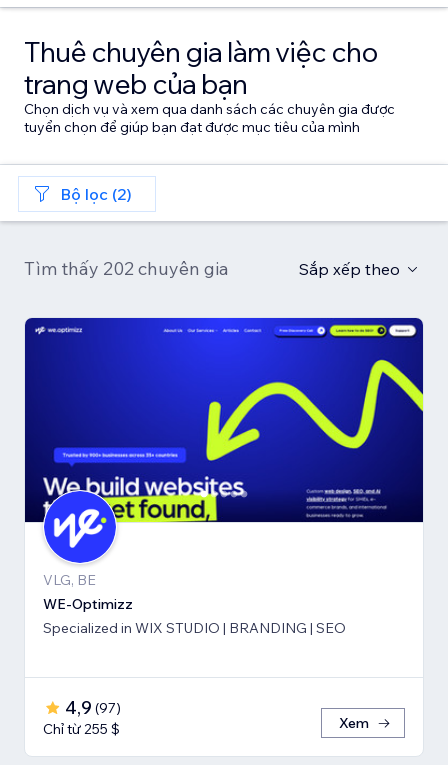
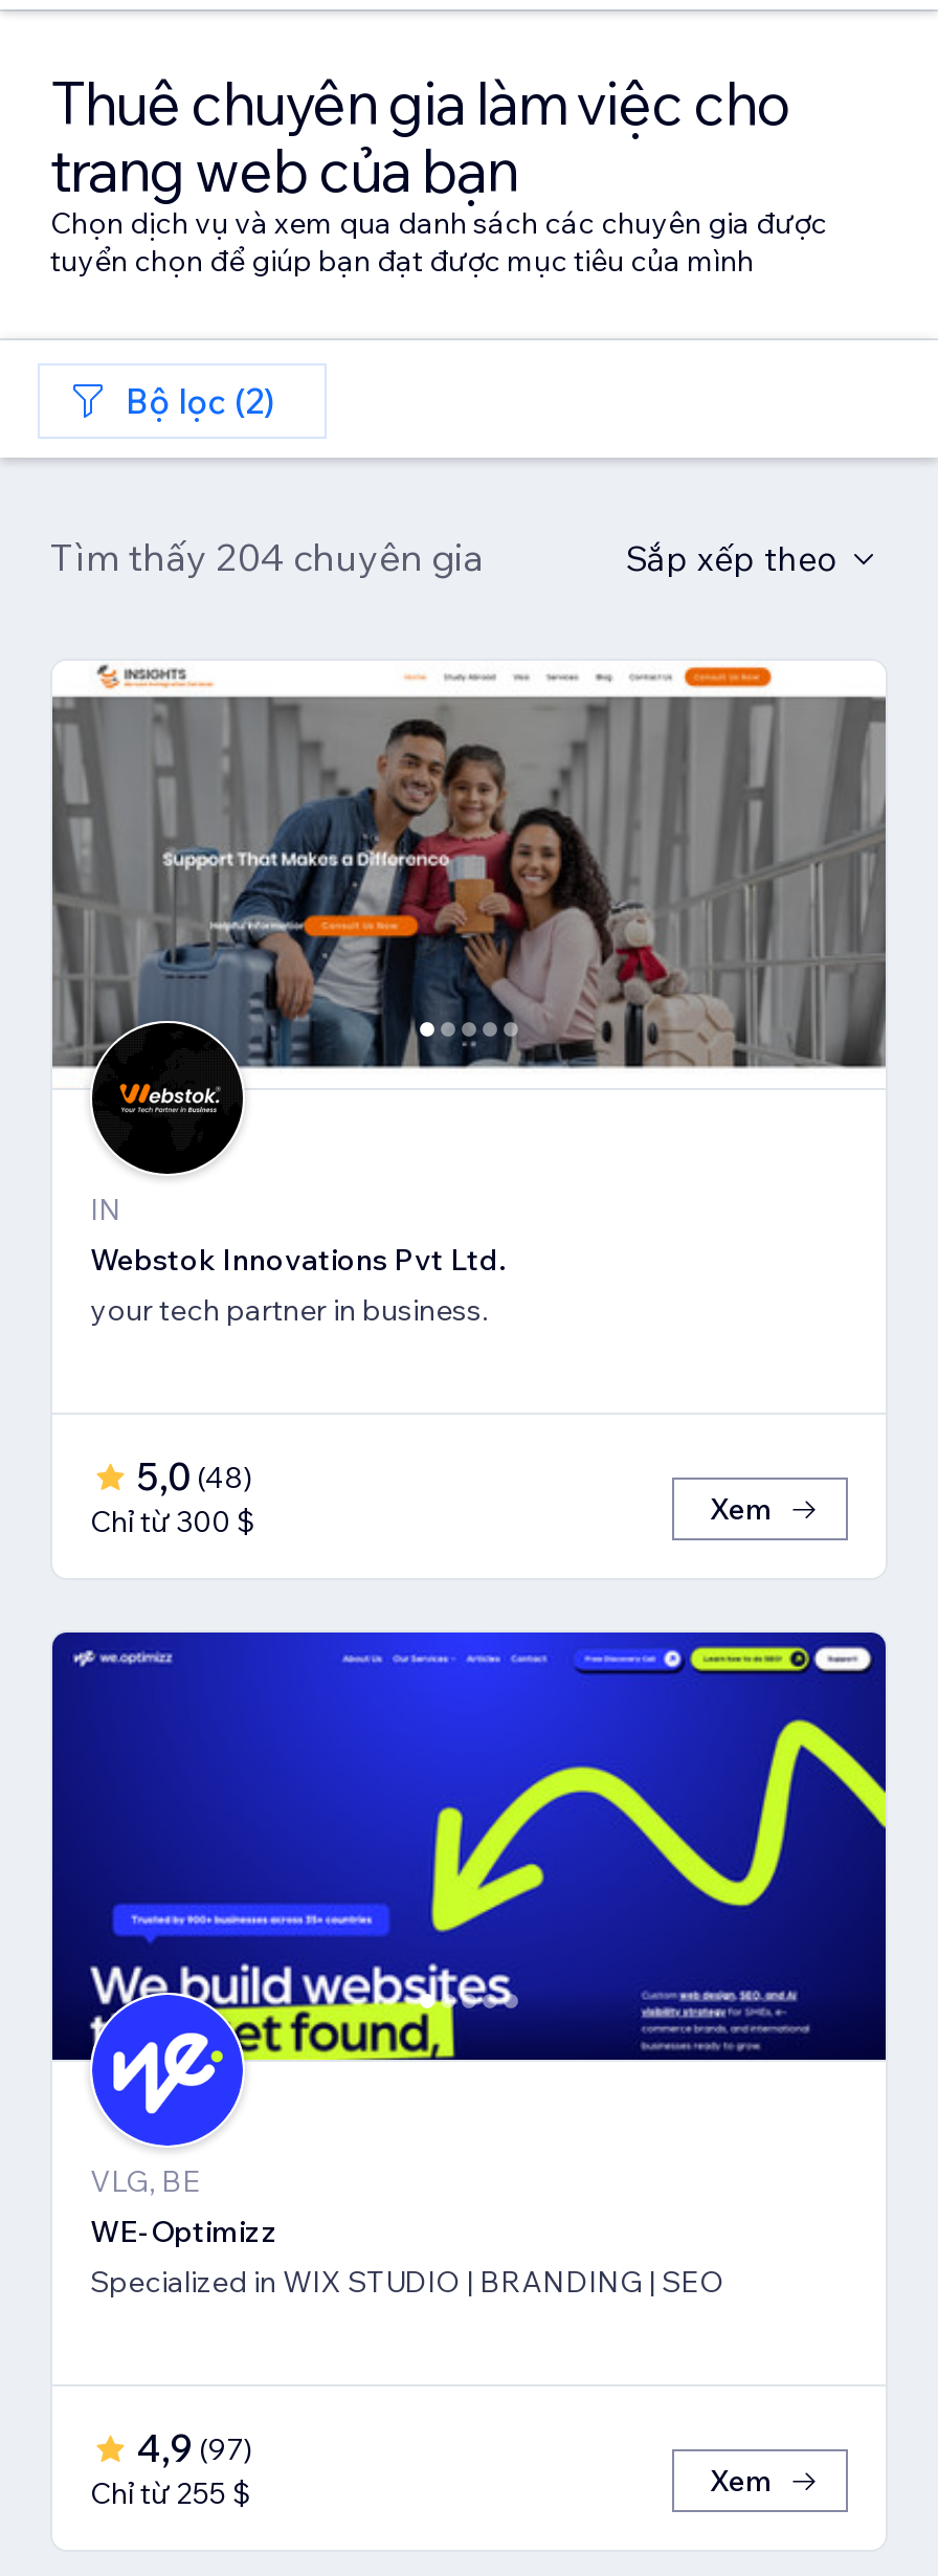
- Tìm thấy 202 chuyên gia
+ Tìm thấy 204 chuyên gia

+ [image]
+ IN
+ Webstok Innovations Pvt Ltd.
+ your tech partner in business.

+ 5,0 (48)
+ Chỉ từ 300 $
+ Xem
